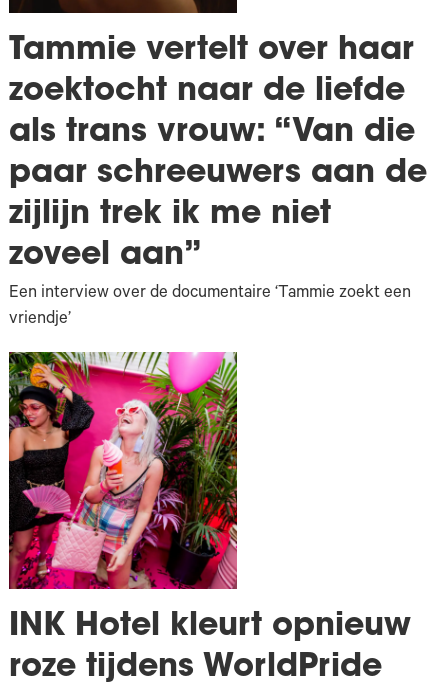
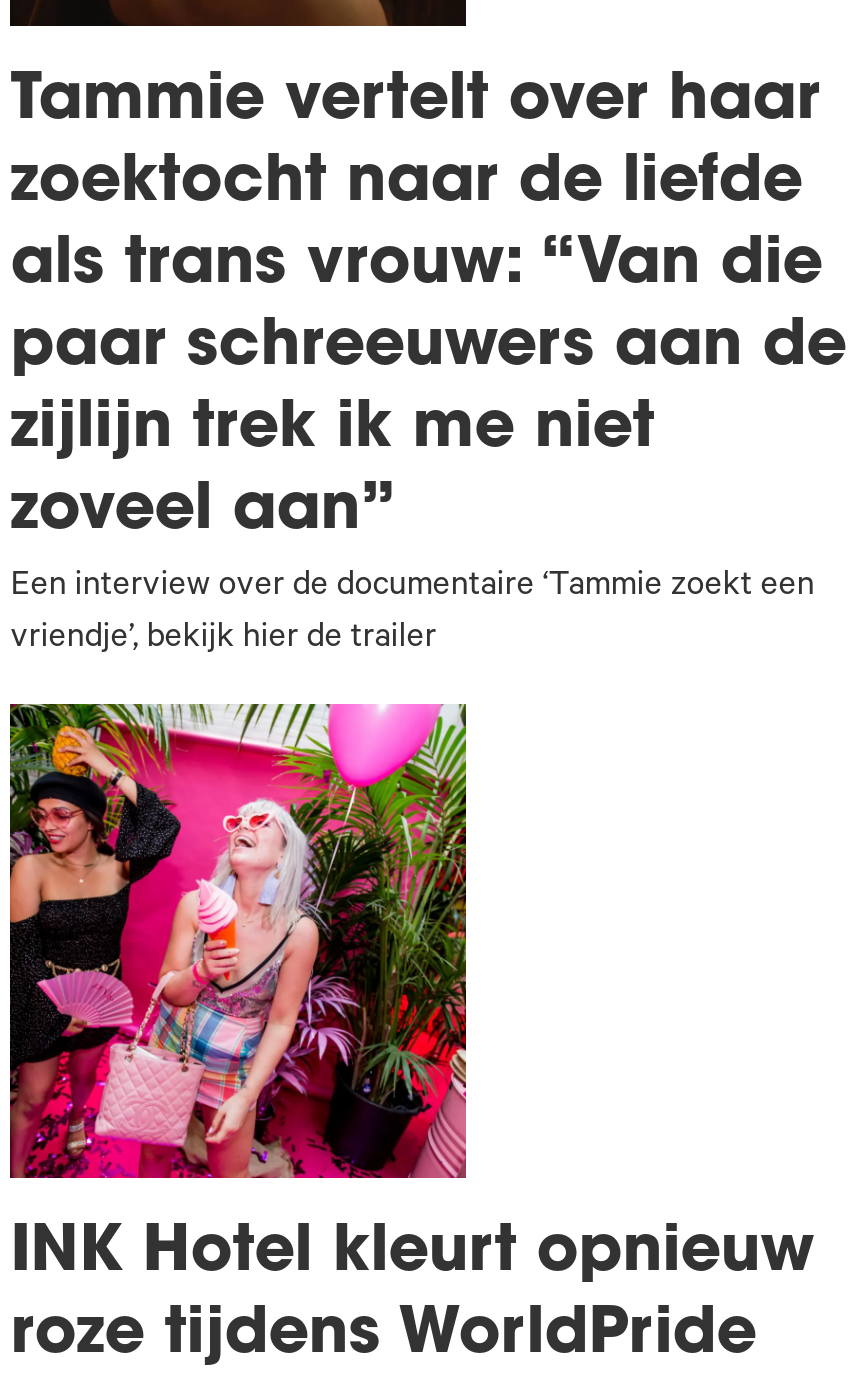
- vriendje’
+ vriendje’, bekijk hier de trailer
